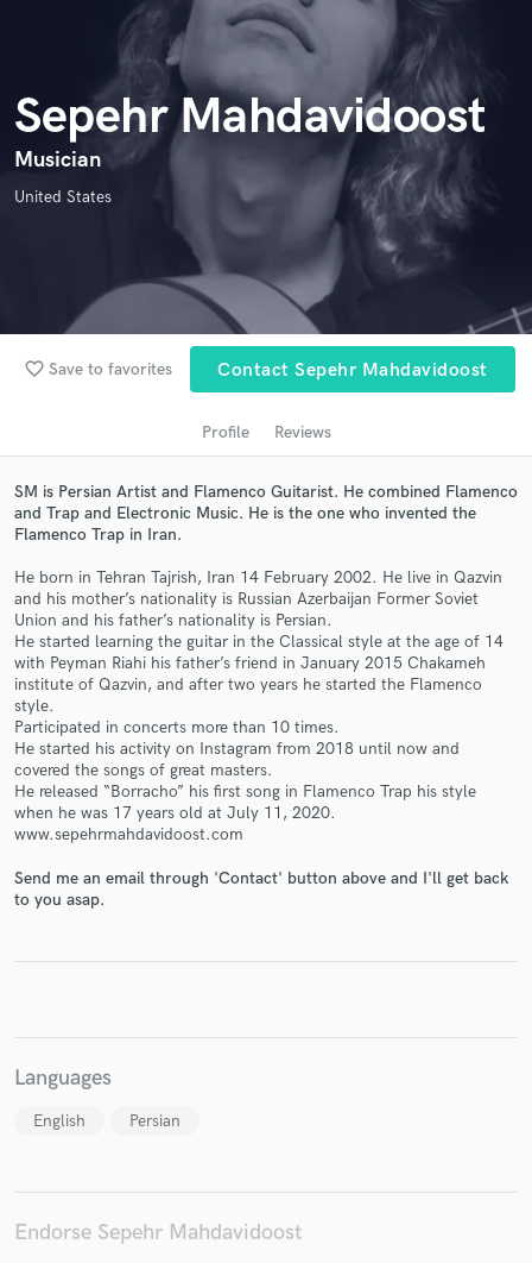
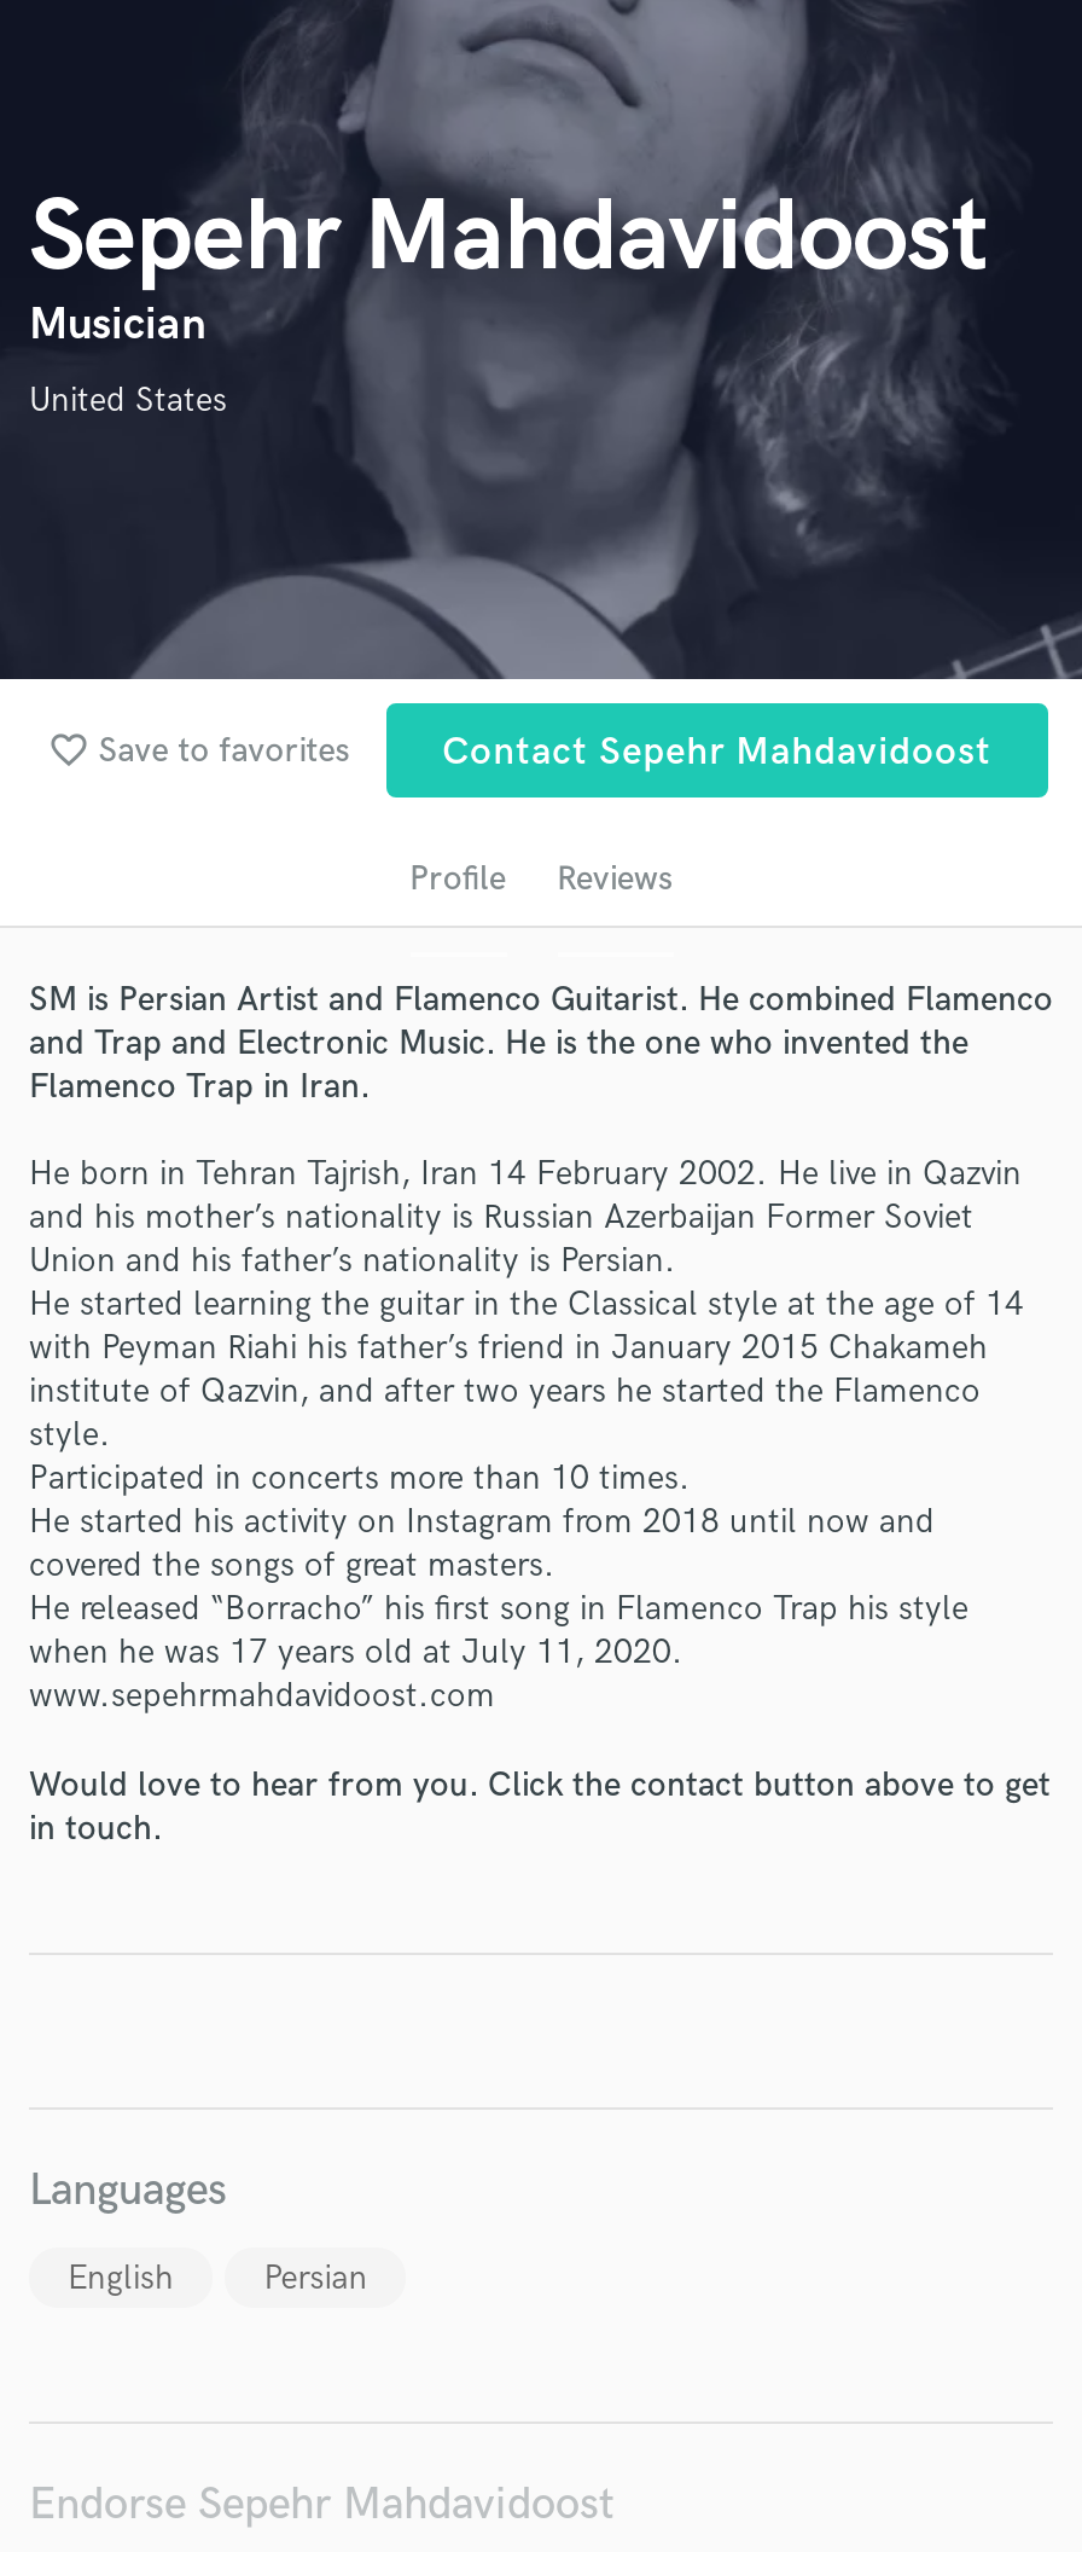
- Send me an email through 'Contact' button above and I'll get back
- to you asap.
+ Would love to hear from you. Click the contact button above to get
+ in touch.
